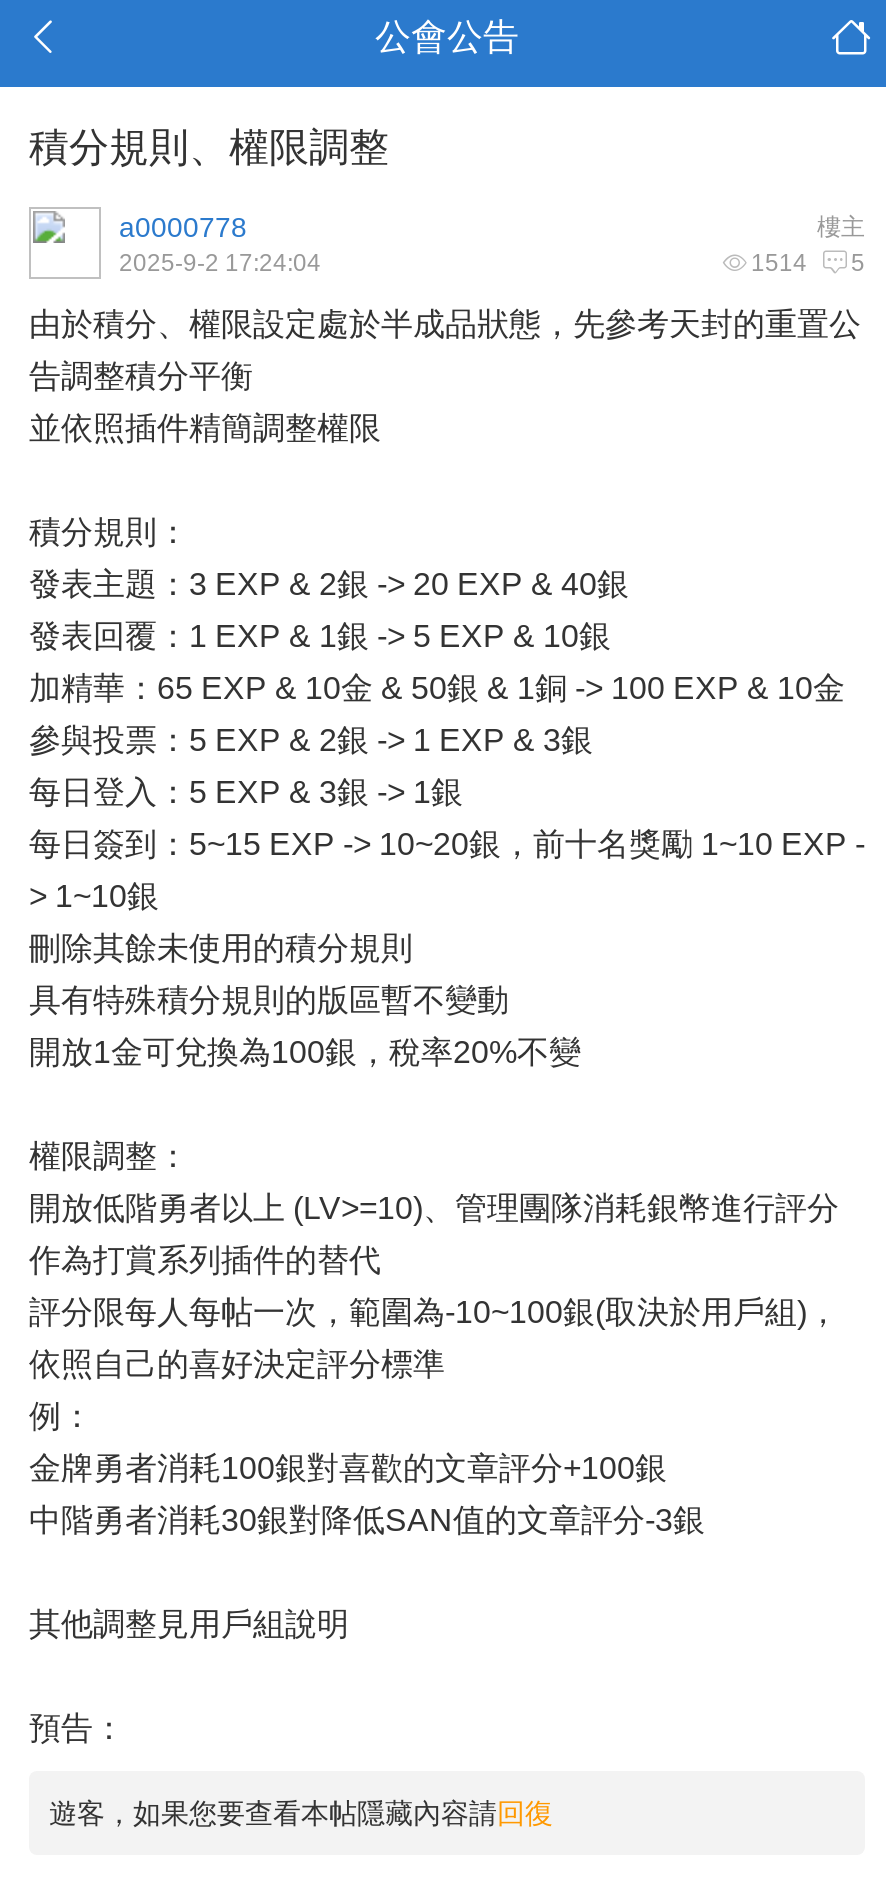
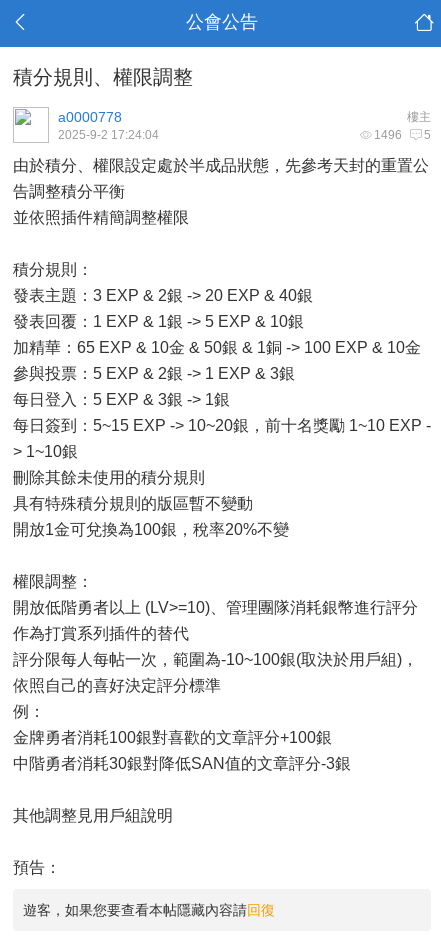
- 1514 5
+ 1496 5
